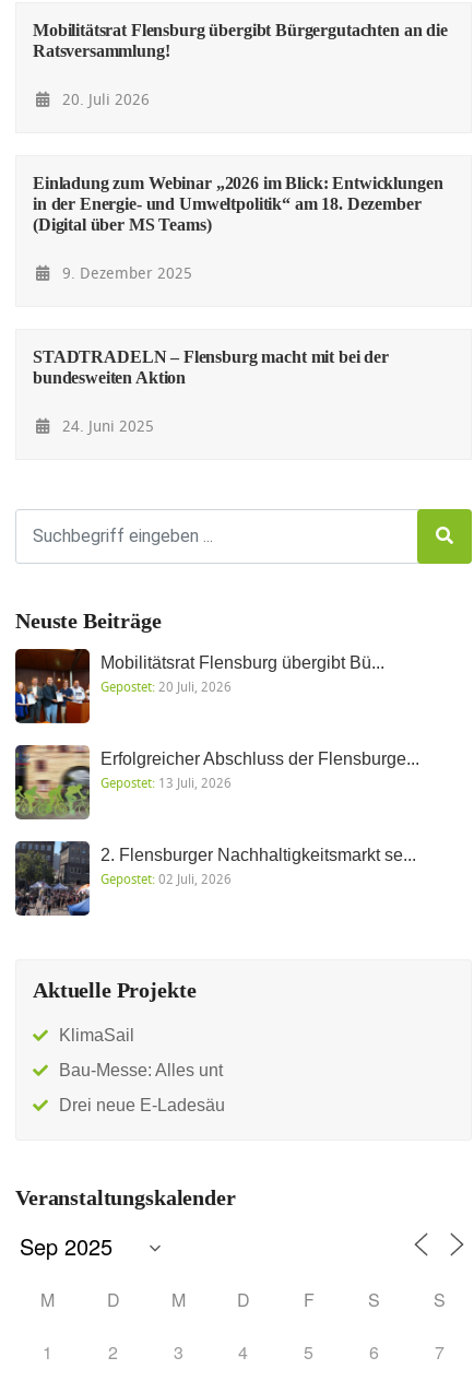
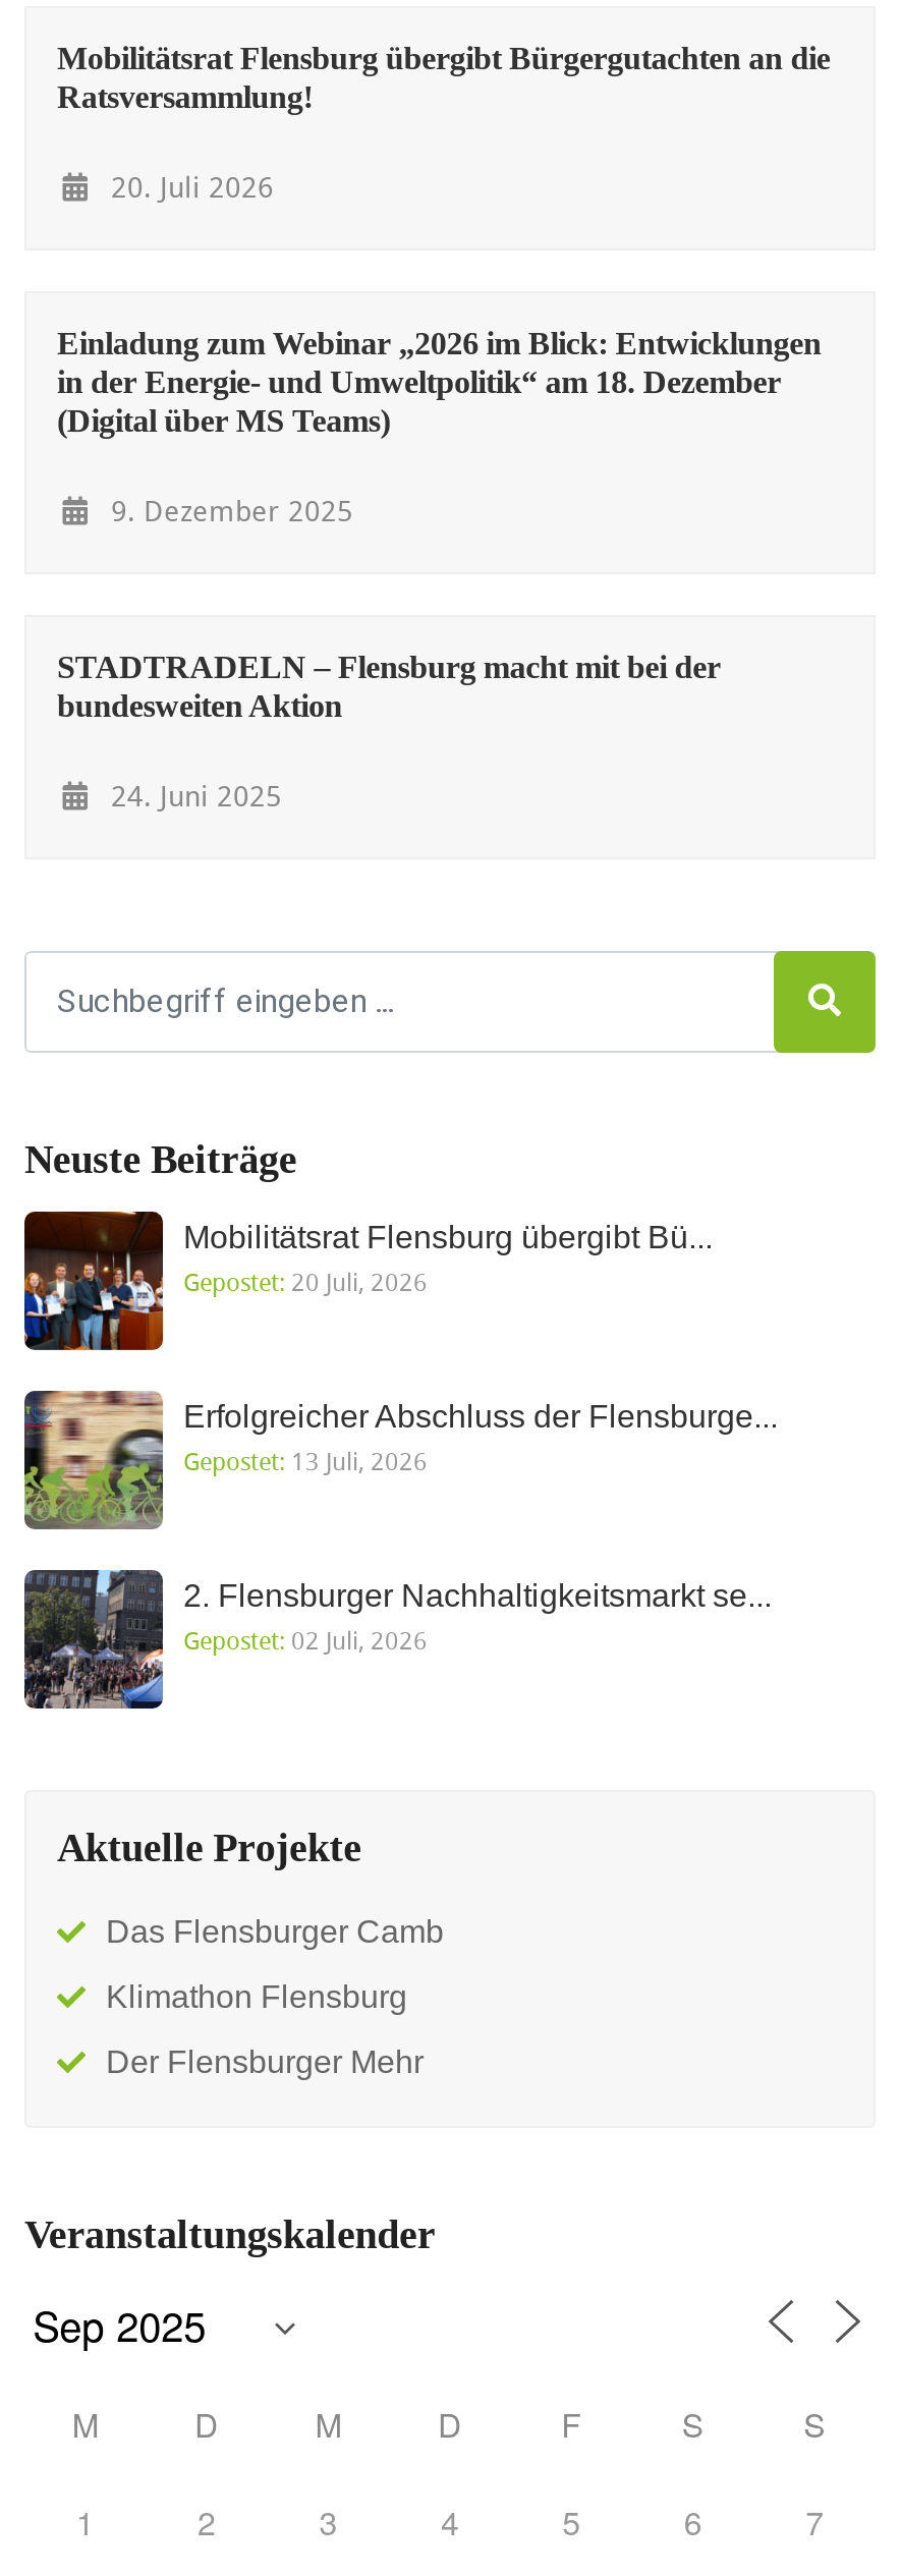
- KlimaSail
+ Das Flensburger Camb

- Bau-Messe: Alles unt
+ Klimathon Flensburg

- Drei neue E-Ladesäu
+ Der Flensburger Mehr
